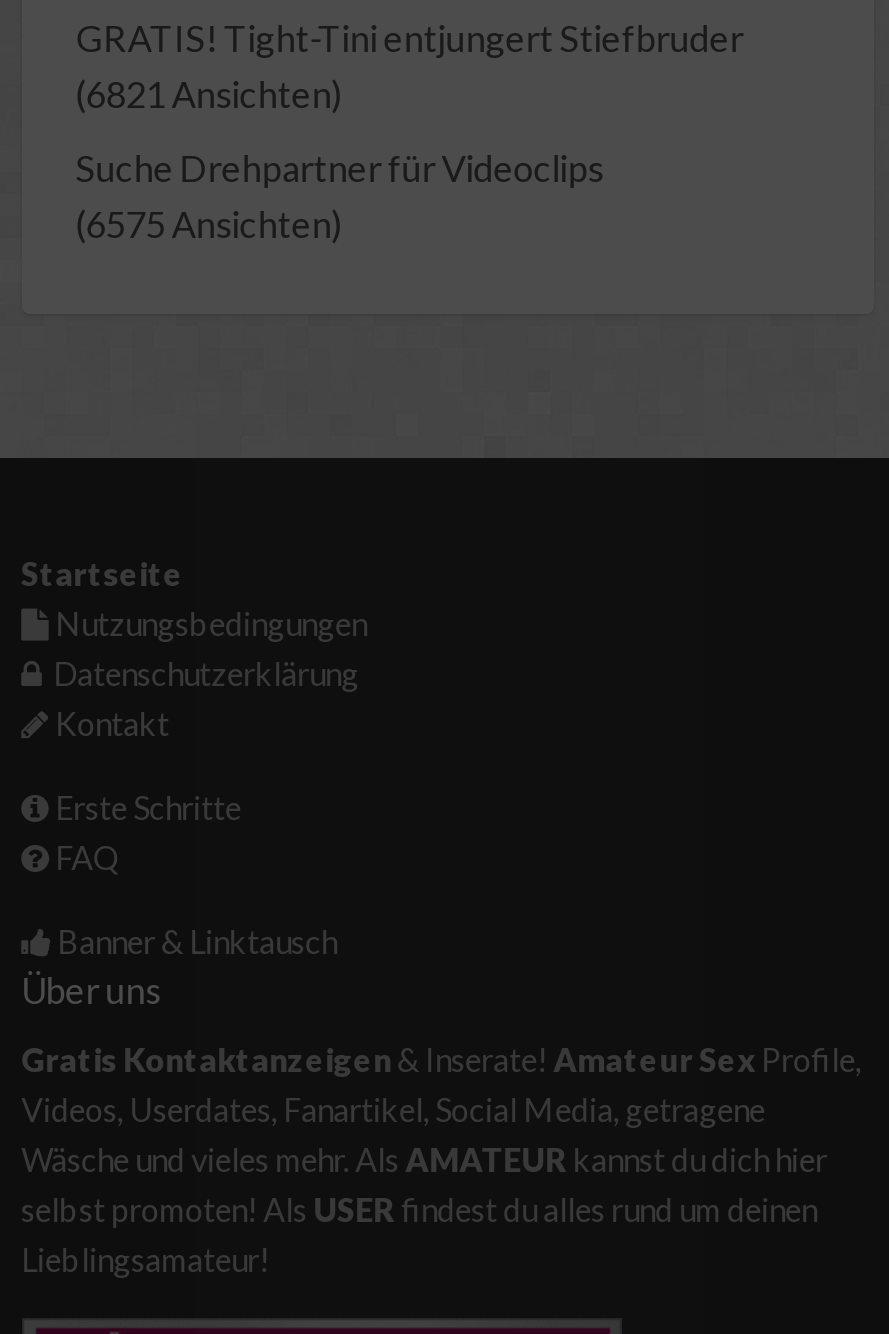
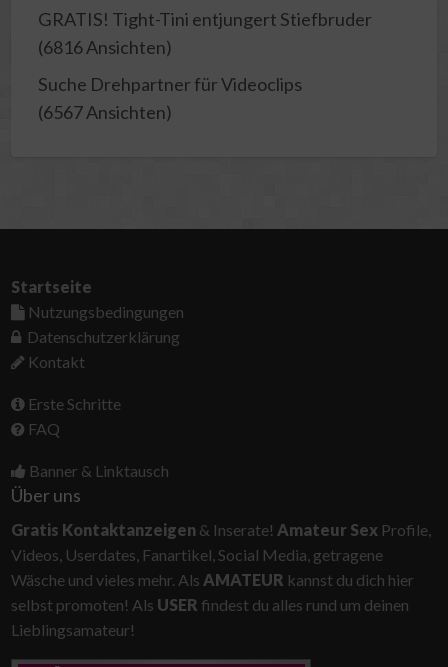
- (6821 Ansichten)
+ (6816 Ansichten)

- (6575 Ansichten)
+ (6567 Ansichten)
